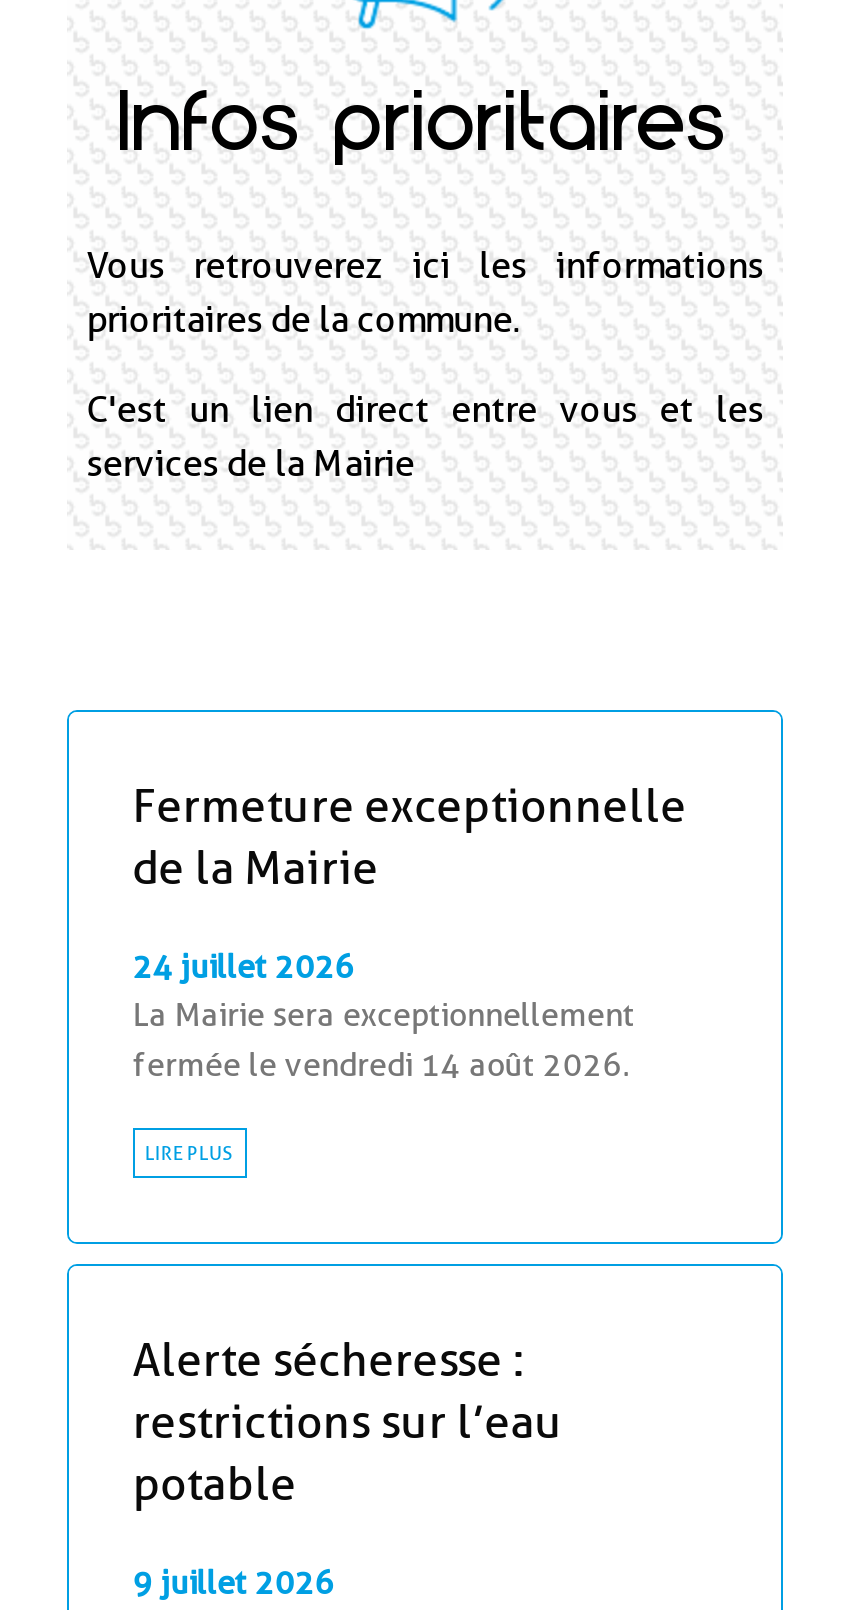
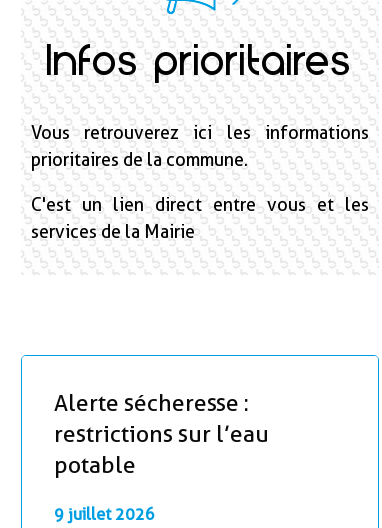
- Fermeture exceptionnelle
- de la Mairie
- 24 juillet 2026
- La Mairie sera exceptionnellement
- fermée le vendredi 14 août 2026.
- LIRE PLUS
